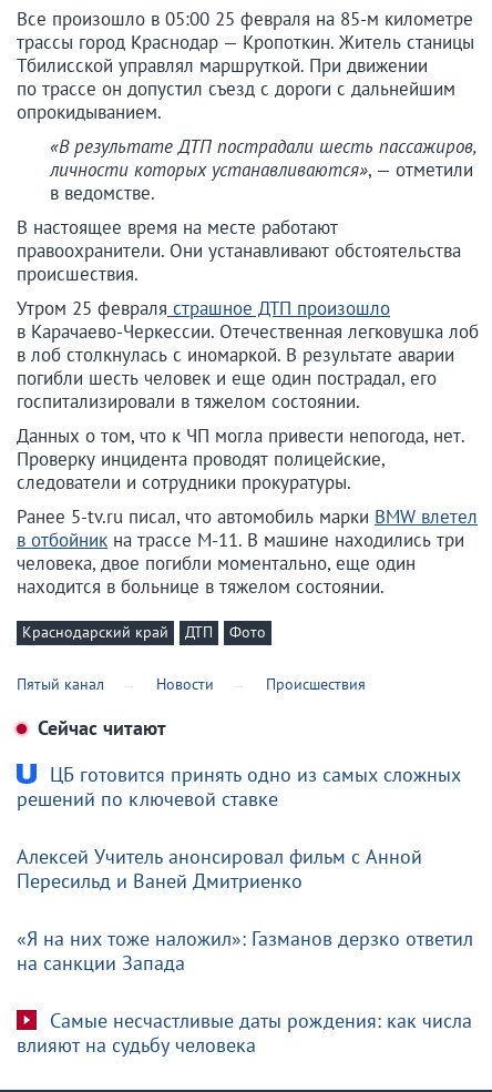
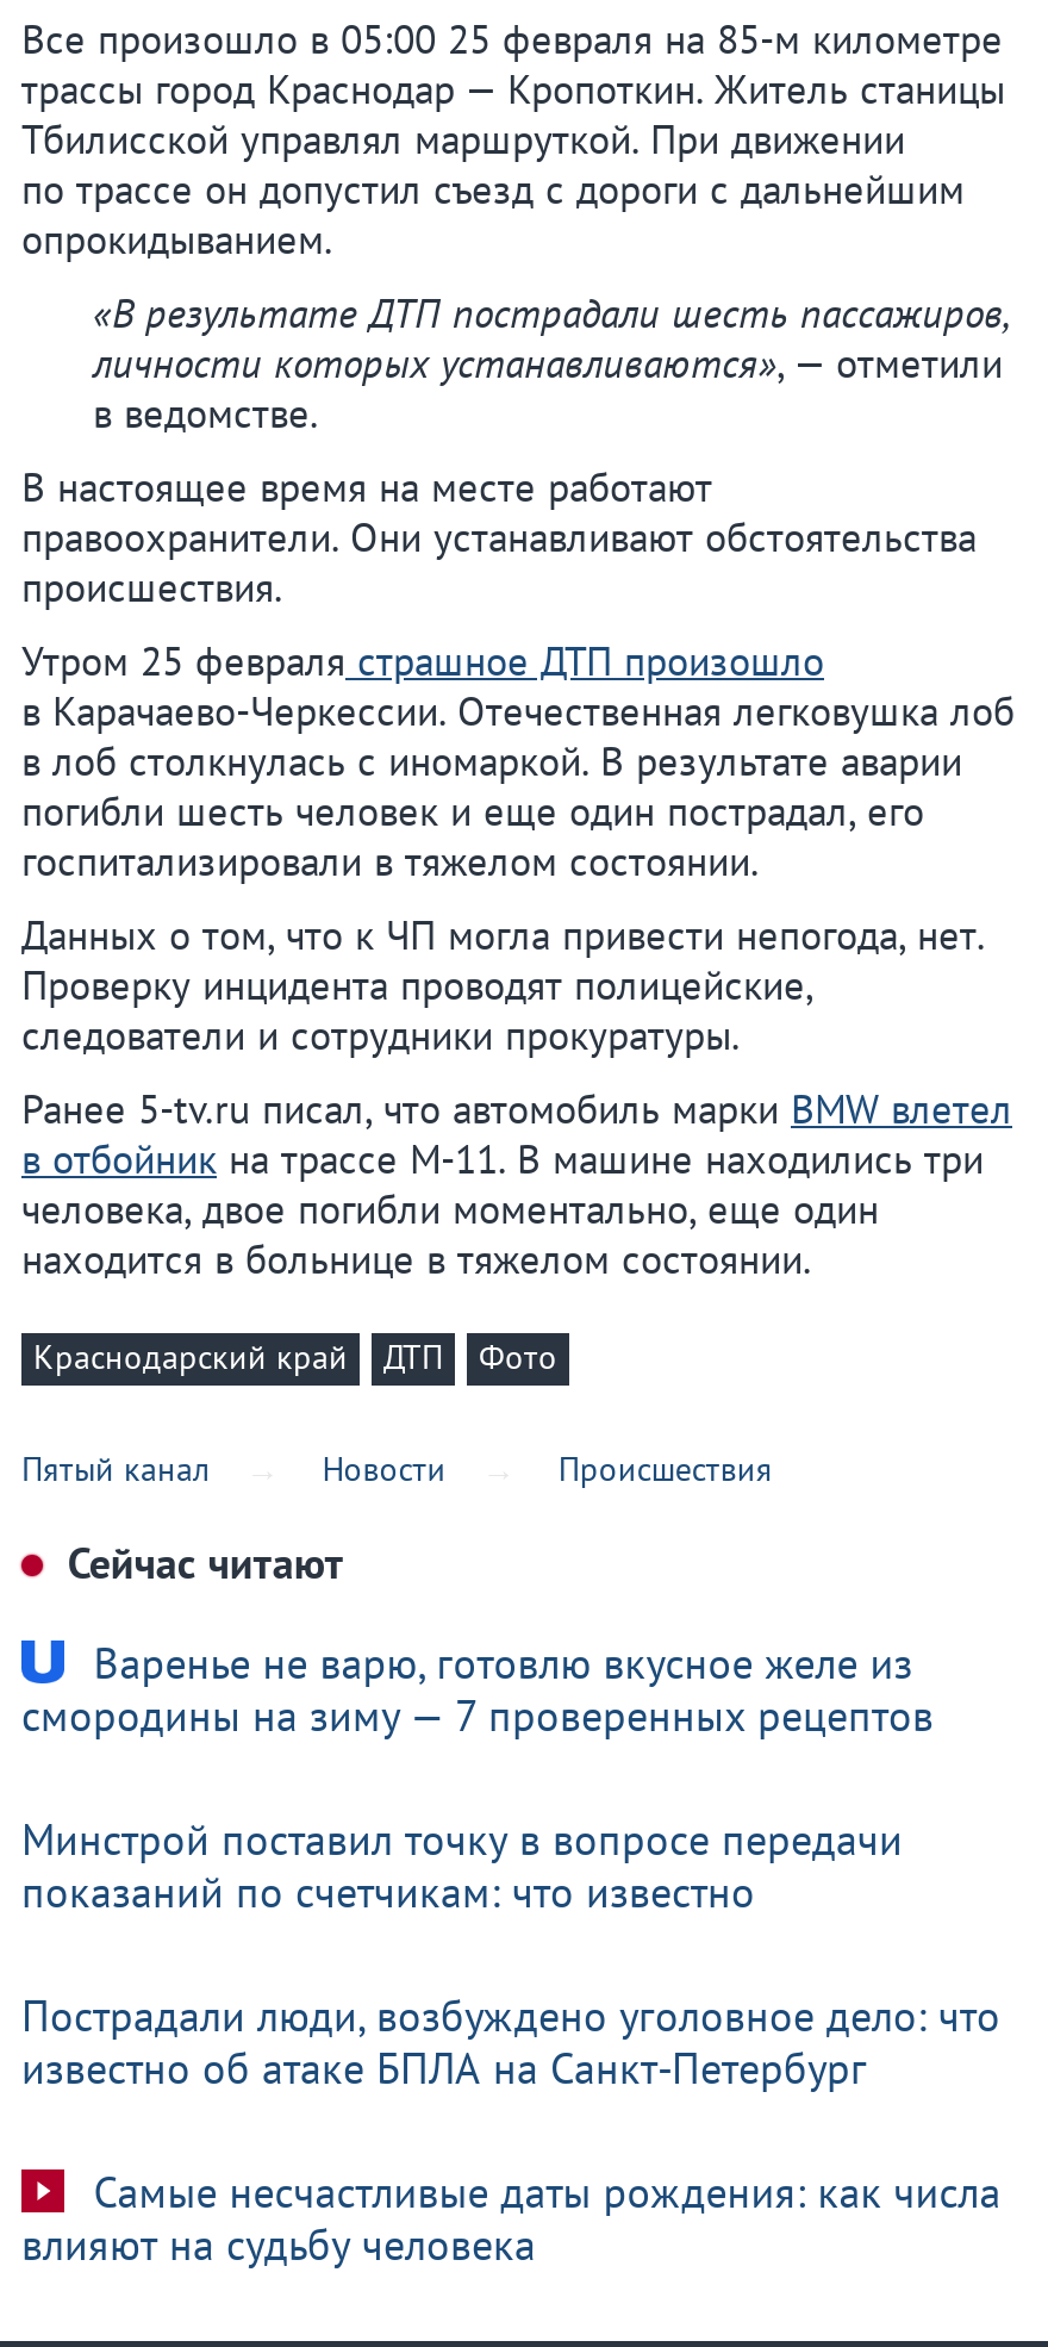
- ЦБ готовится принять одно из самых сложных
- решений по ключевой ставке
+ Варенье не варю, готовлю вкусное желе из
+ смородины на зиму — 7 проверенных рецептов

- Алексей Учитель анонсировал фильм с Анной
- Пересильд и Ваней Дмитриенко
+ Минстрой поставил точку в вопросе передачи
+ показаний по счетчикам: что известно

- «Я на них тоже наложил»: Газманов дерзко ответил
- на санкции Запада
+ Пострадали люди, возбуждено уголовное дело: что
+ известно об атаке БПЛА на Санкт-Петербург
